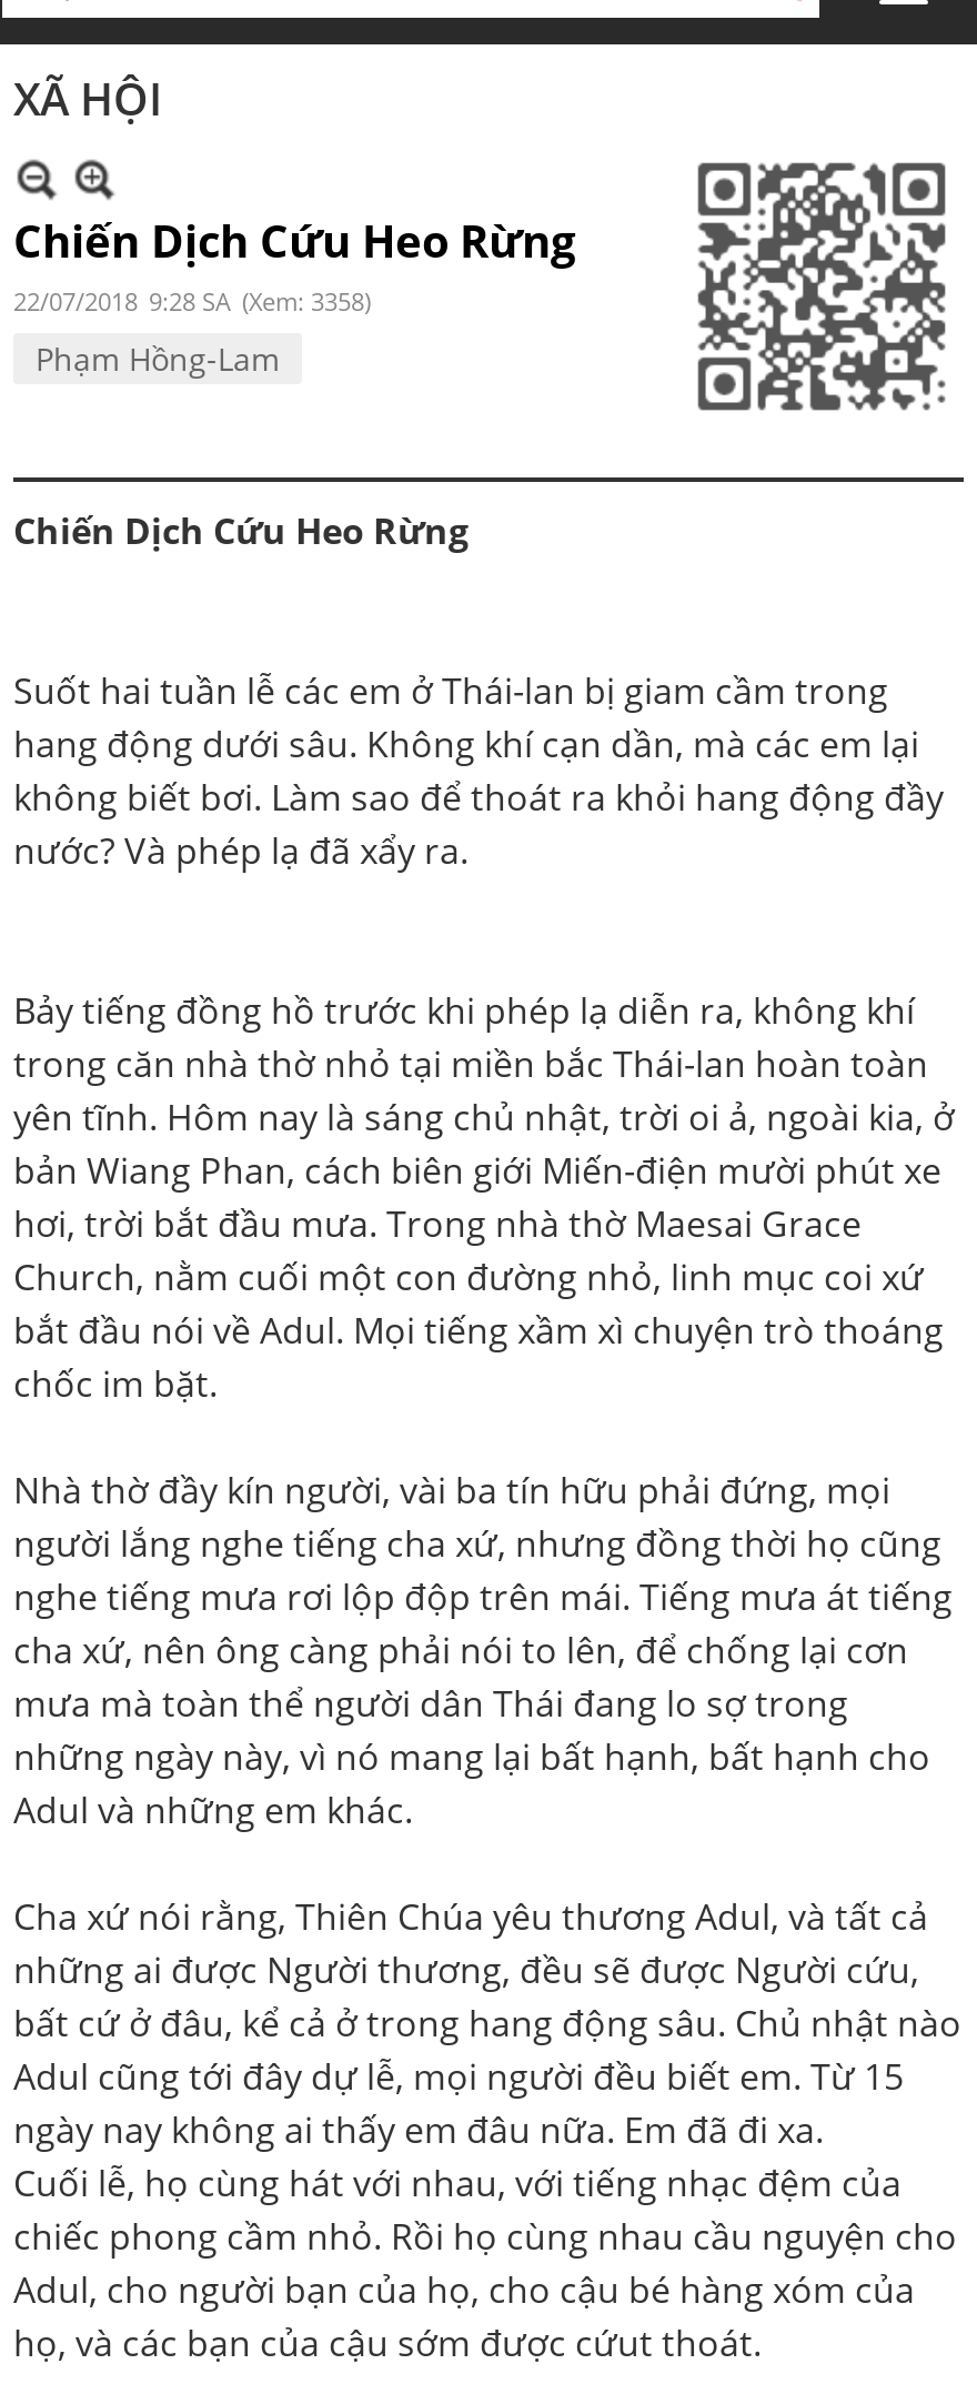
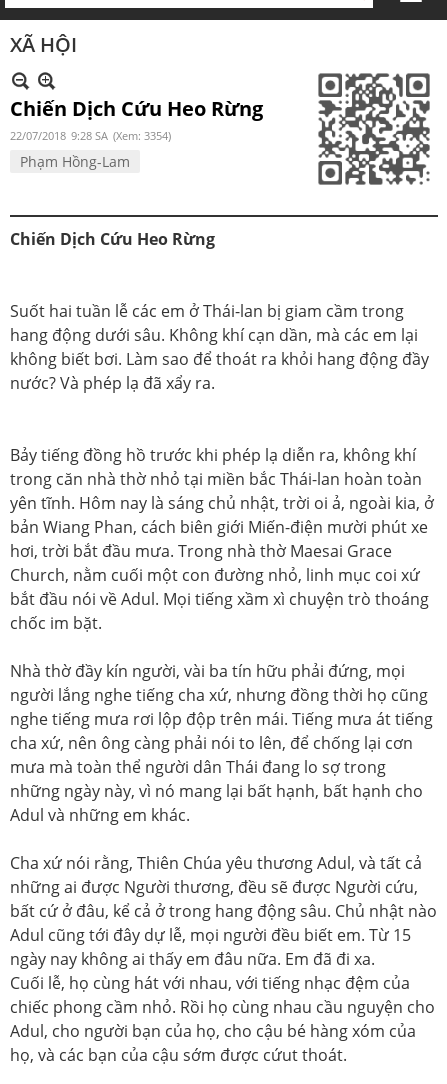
- 22/07/2018 9:28 SA (Xem: 3358)
+ 22/07/2018 9:28 SA (Xem: 3354)
